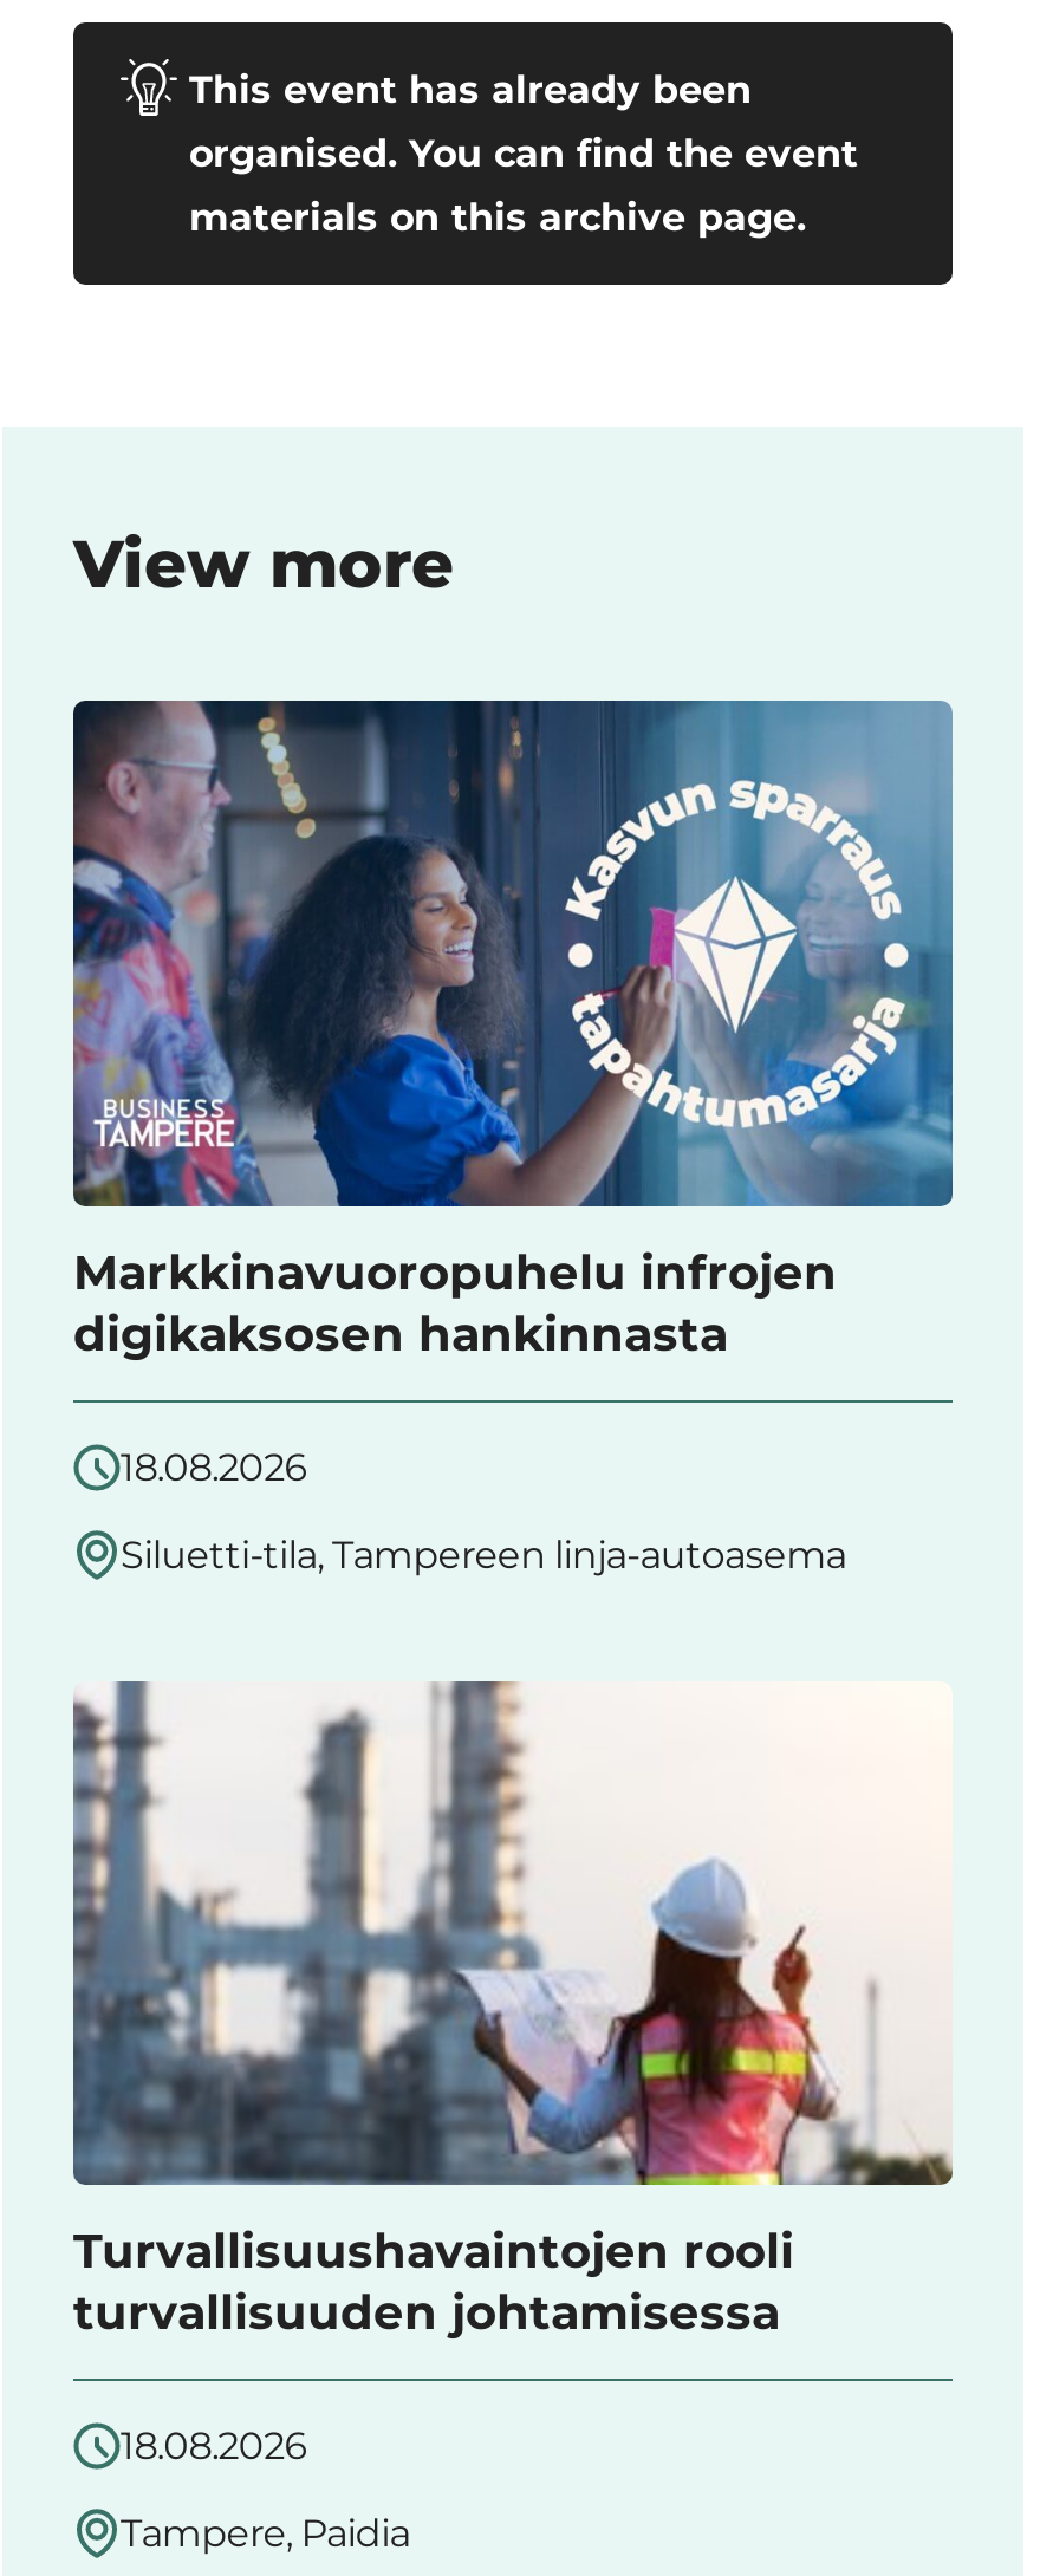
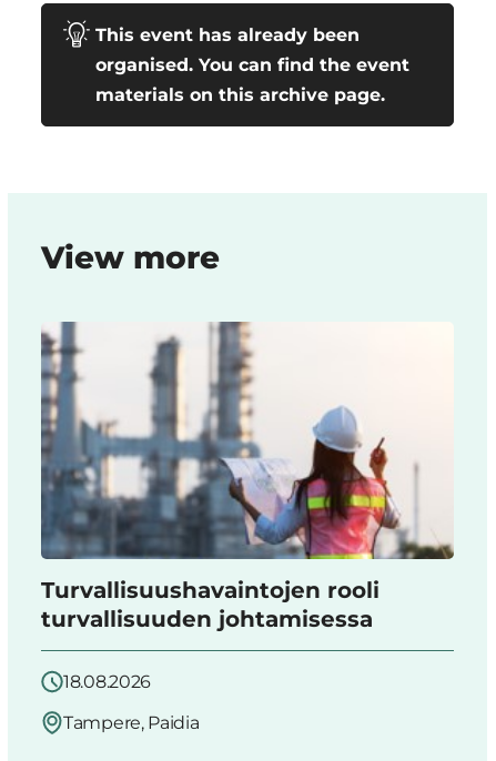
- [image]
- Markkinavuoropuhelu infrojen
- digikaksosen hankinnasta
- 18.08.2026
- Siluetti-tila, Tampereen linja-autoasema
